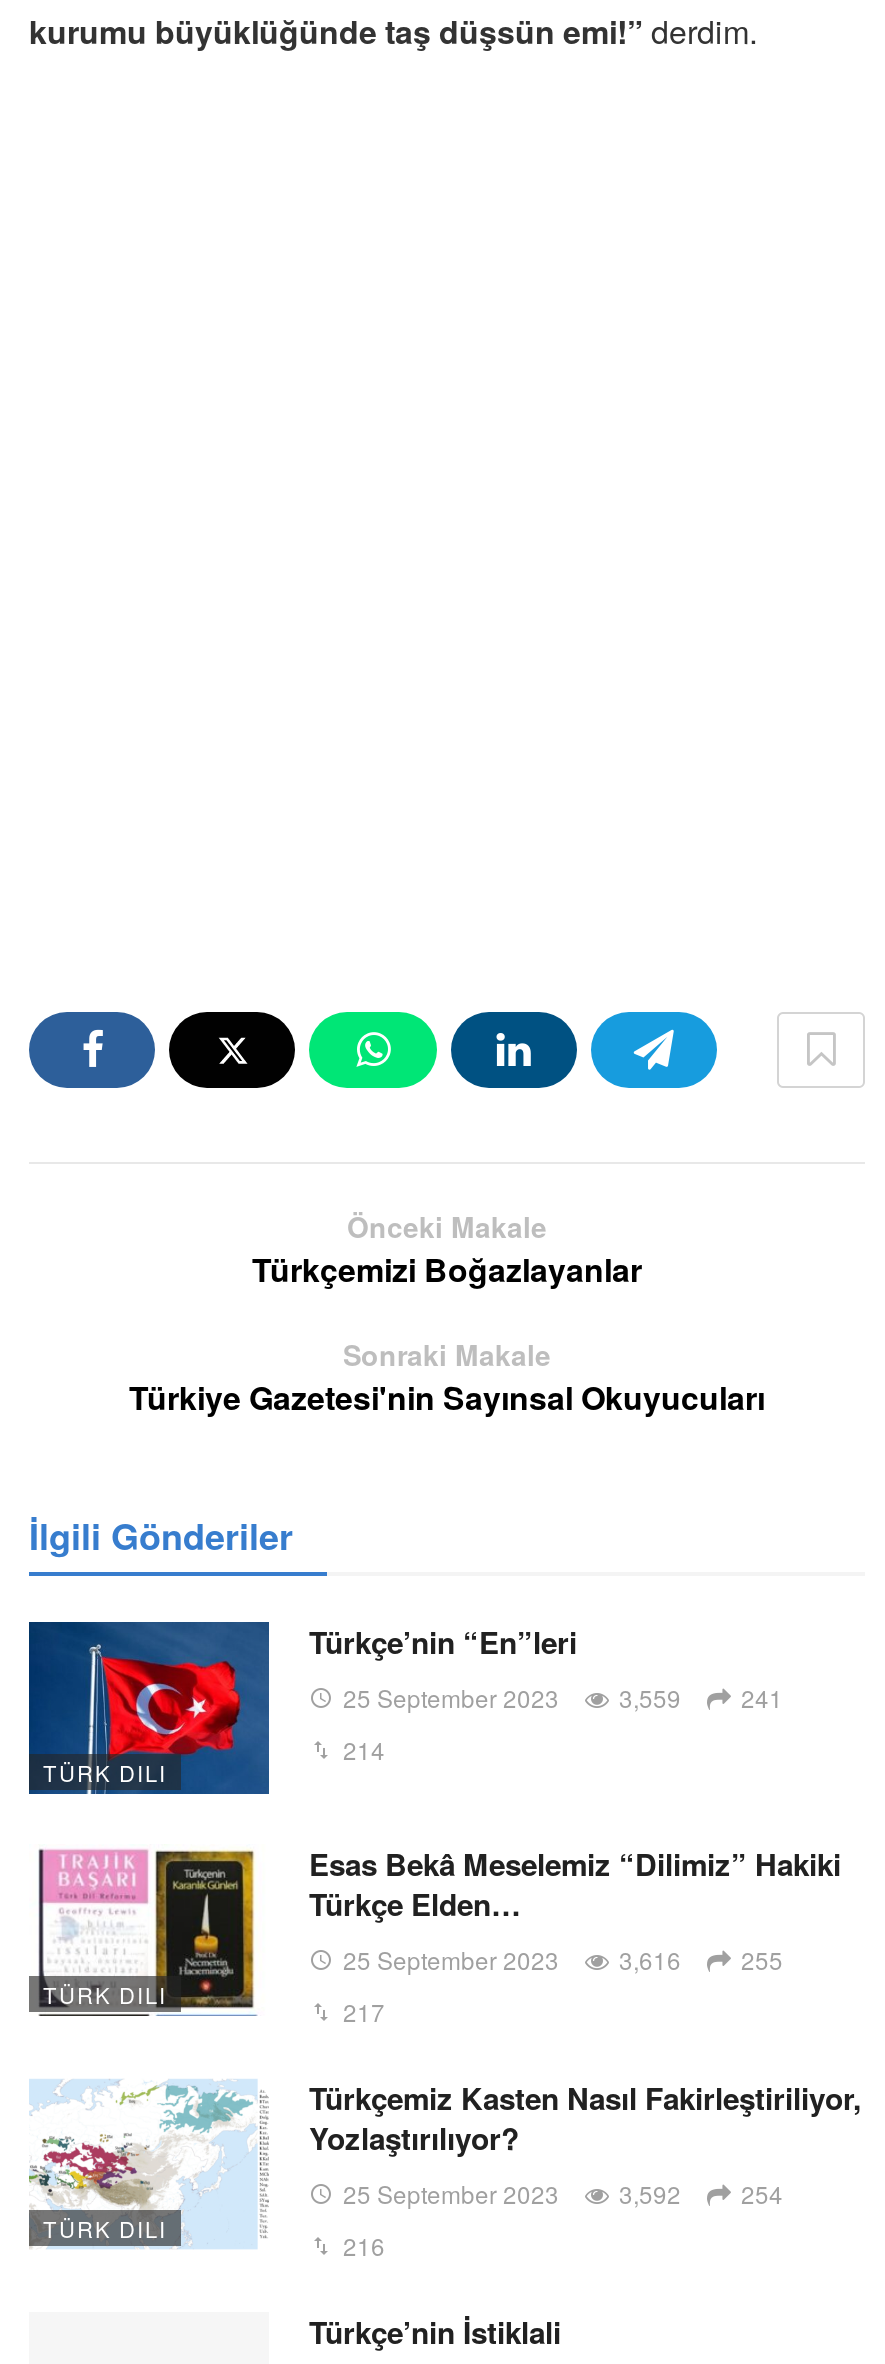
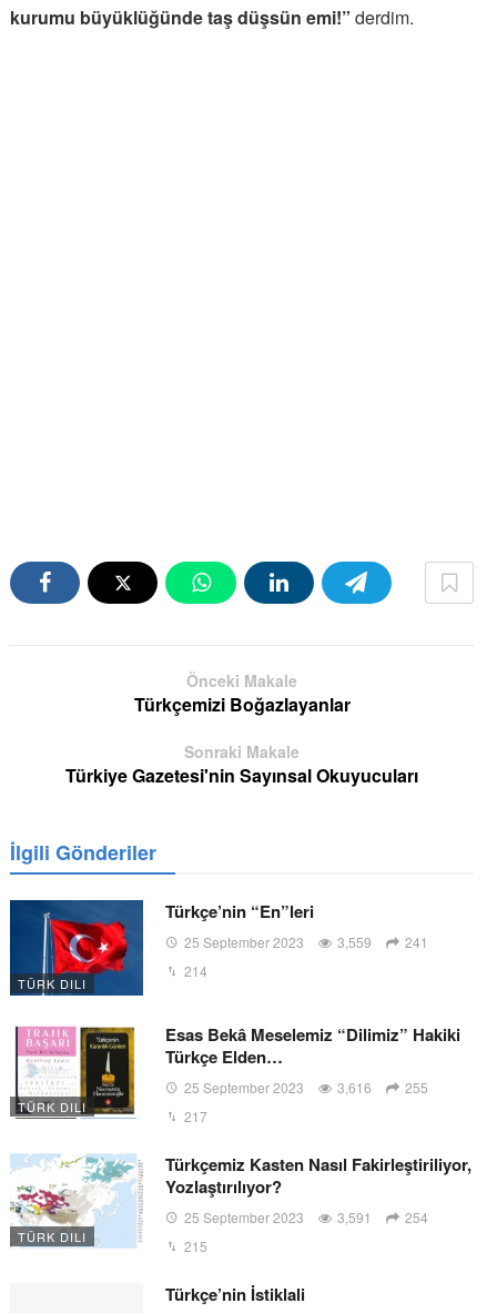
- 25 September 2023 3,592 254
+ 25 September 2023 3,591 254

- 216
+ 215
